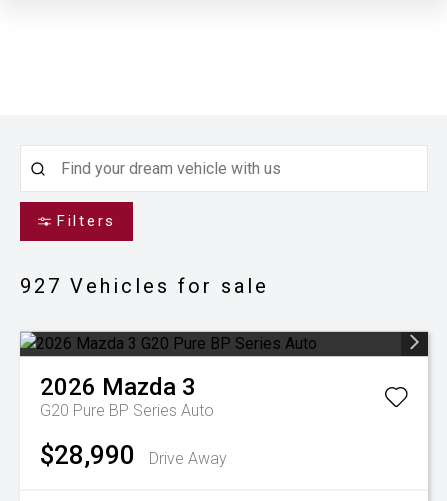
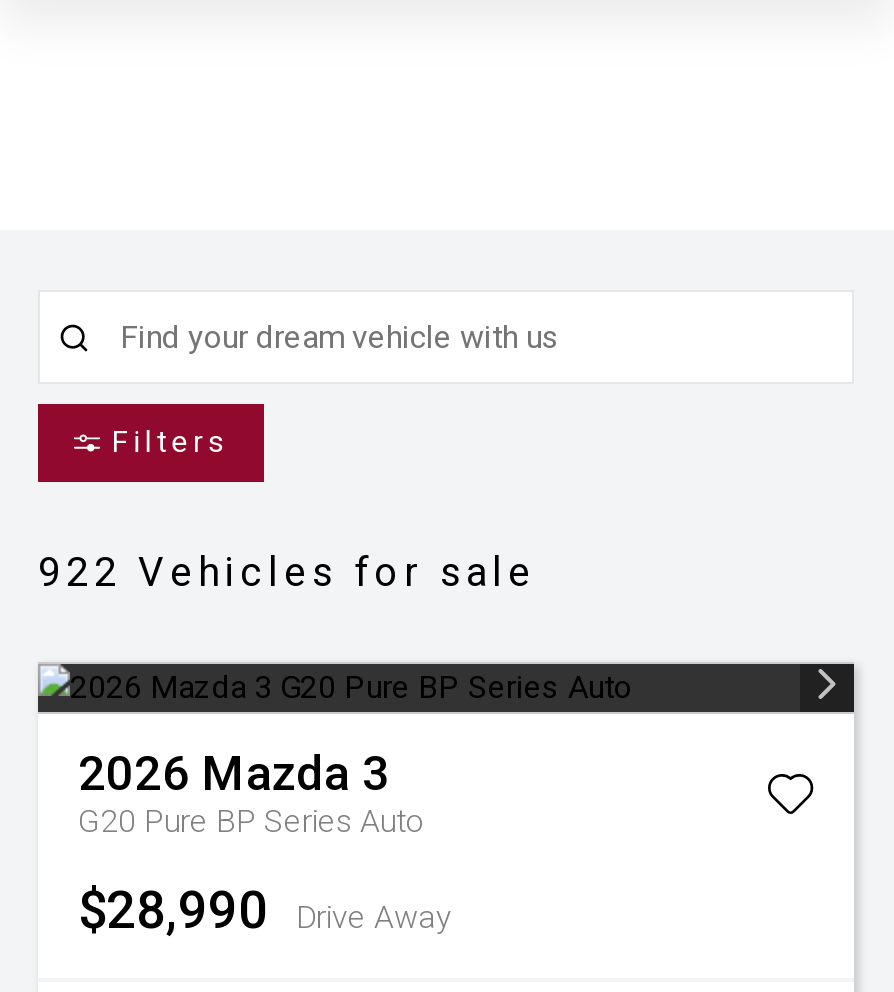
- 927 Vehicles for sale
+ 922 Vehicles for sale
